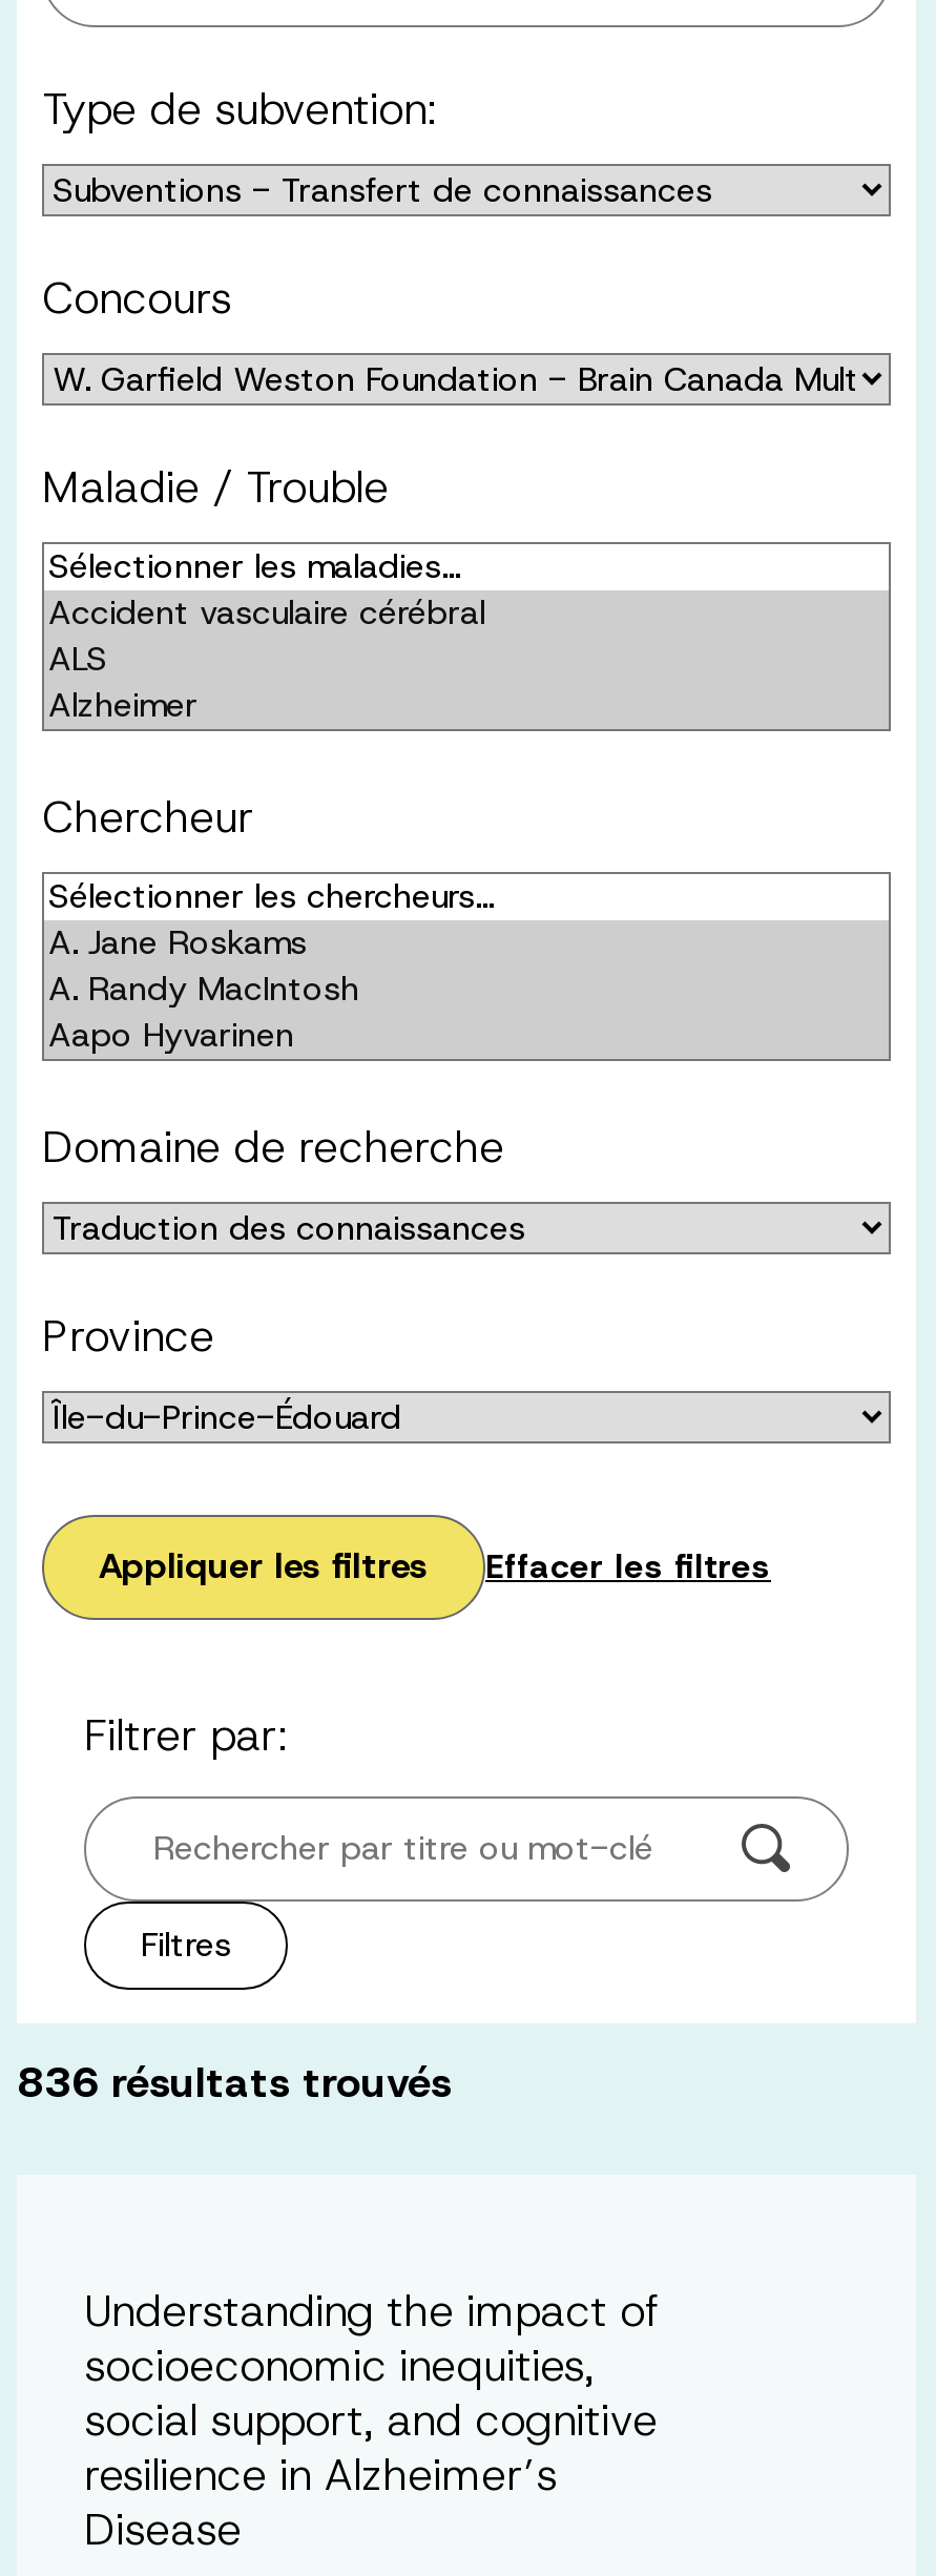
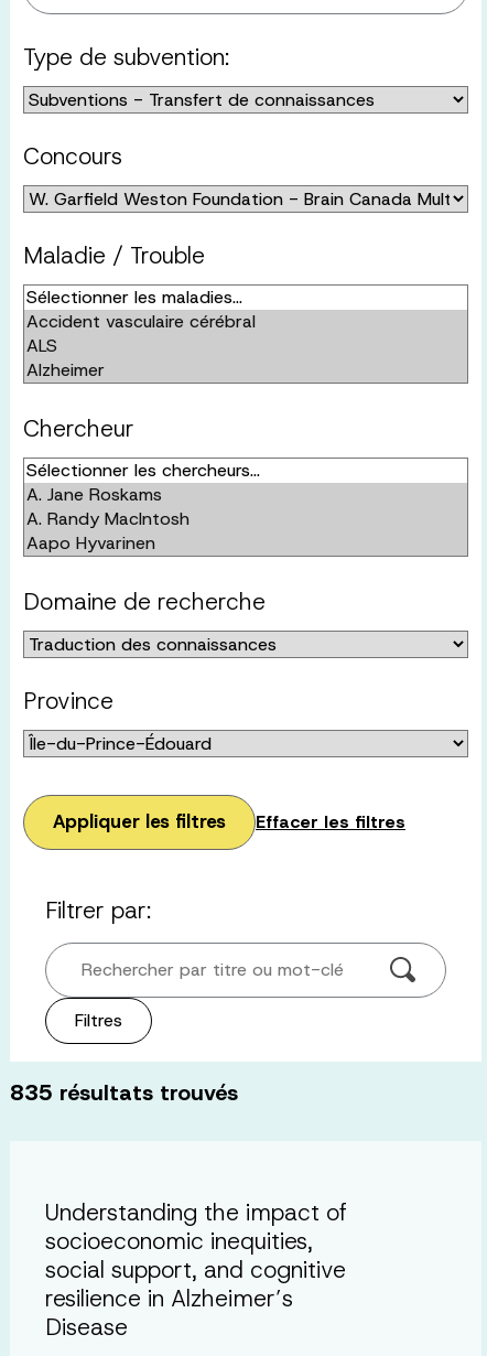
- 836 résultats trouvés
+ 835 résultats trouvés
